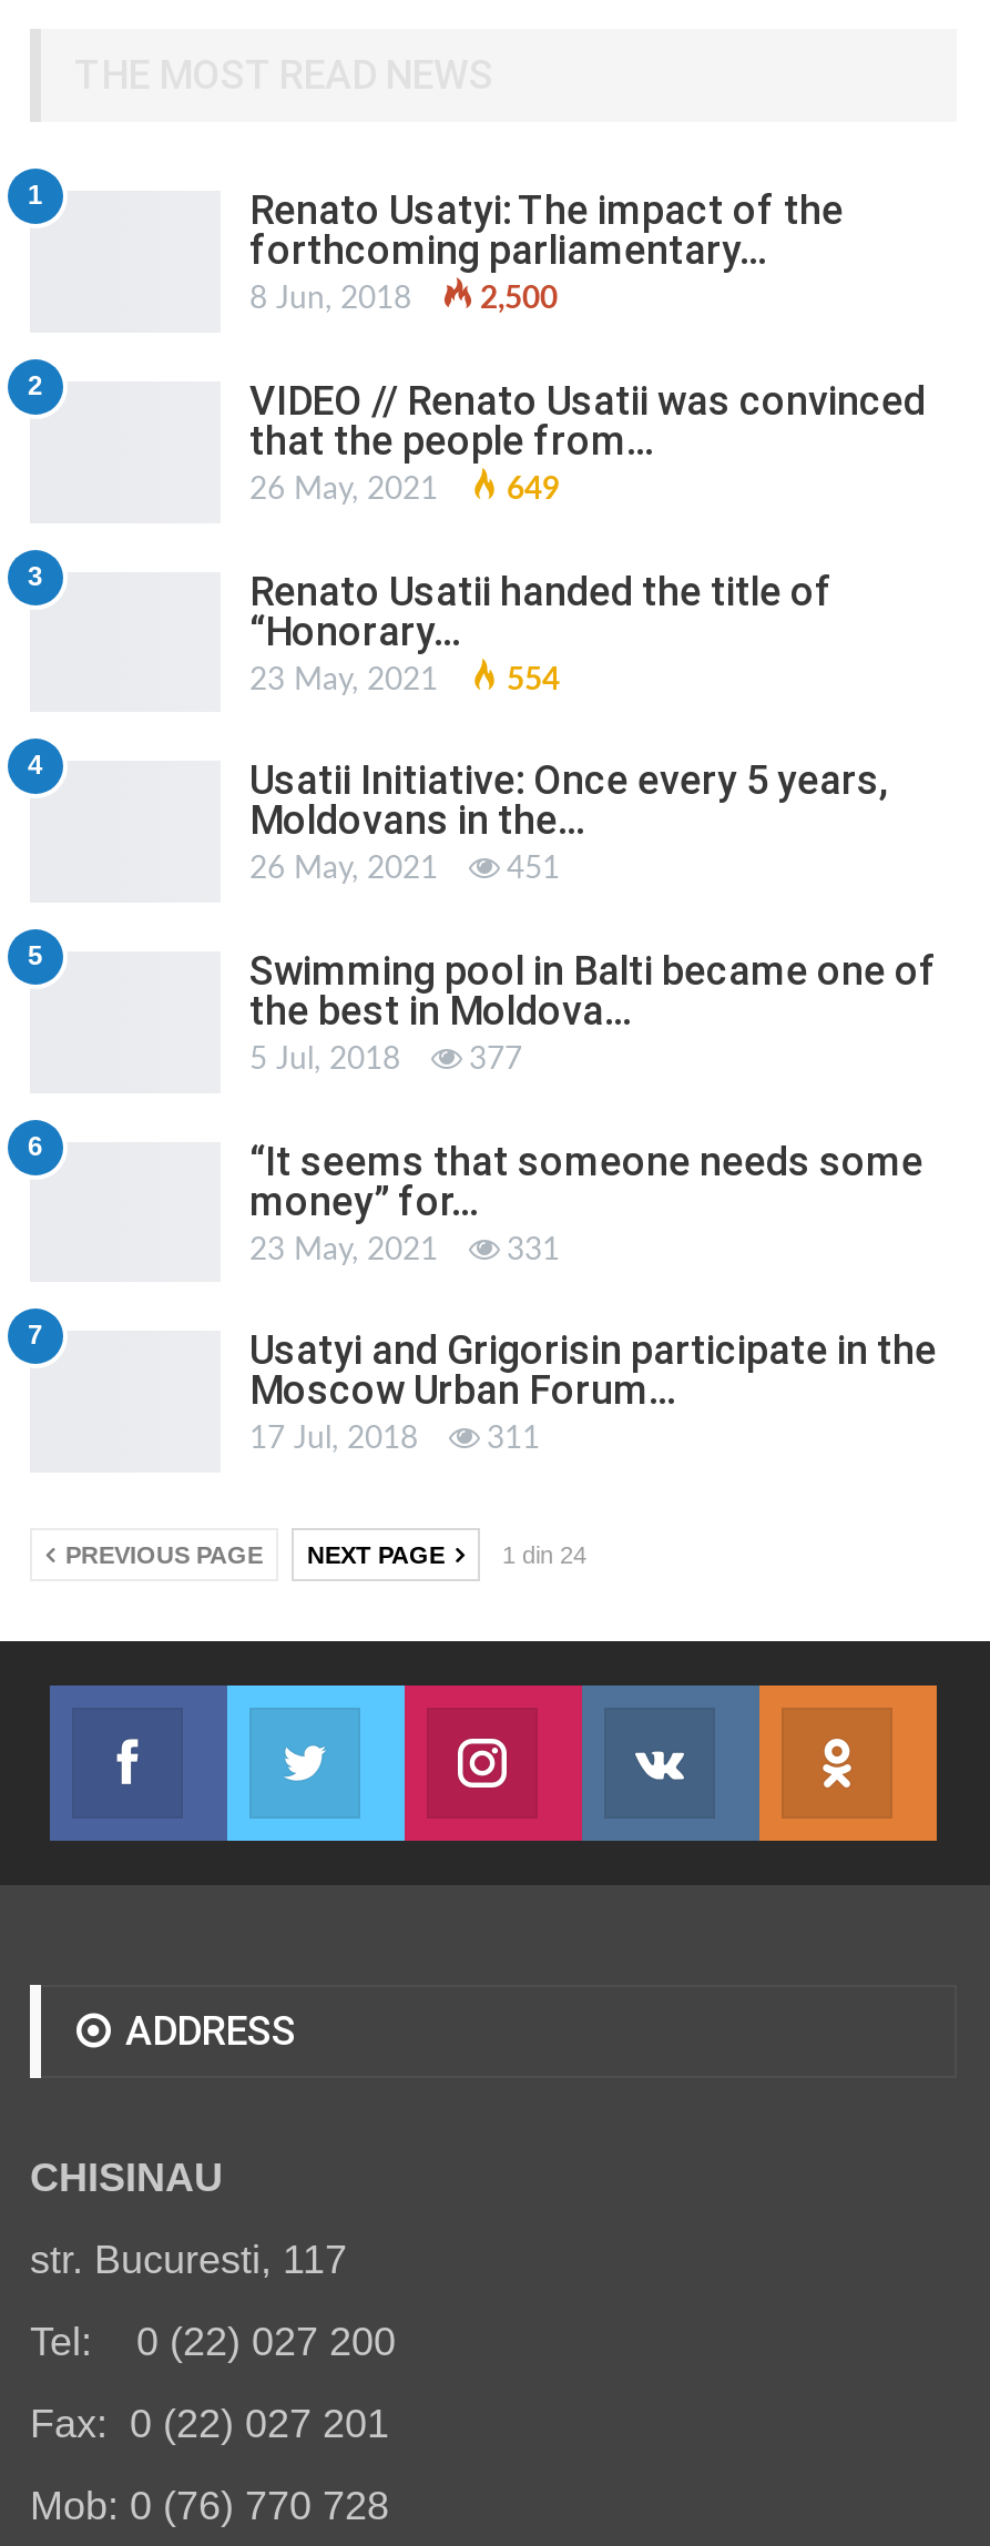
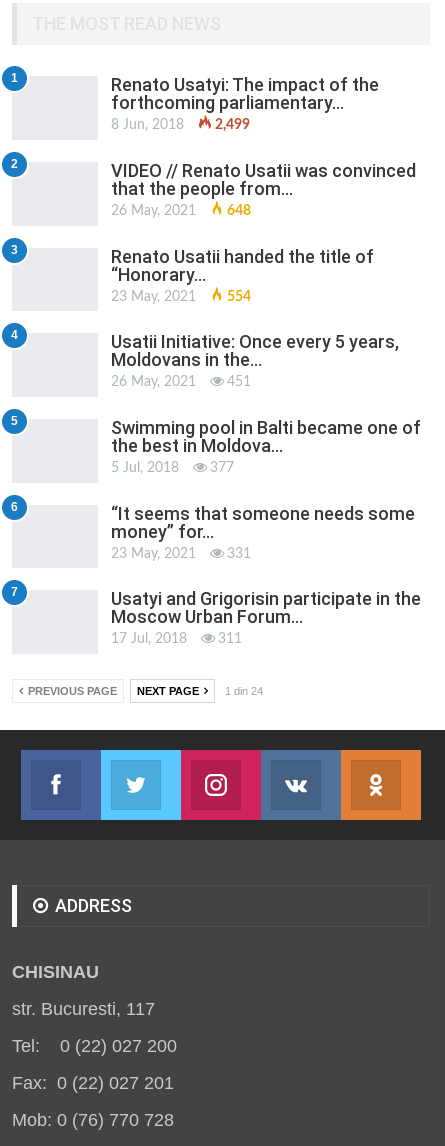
- 2,500
+ 2,499

- 649
+ 648
